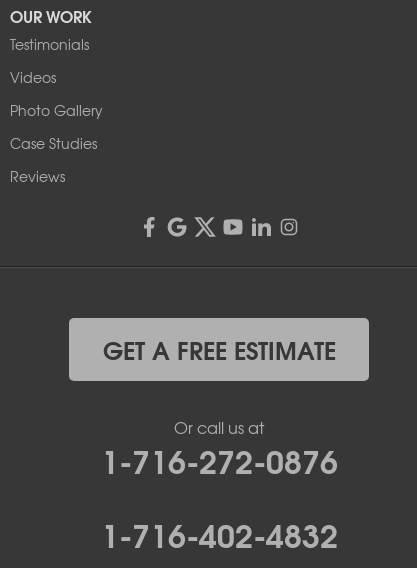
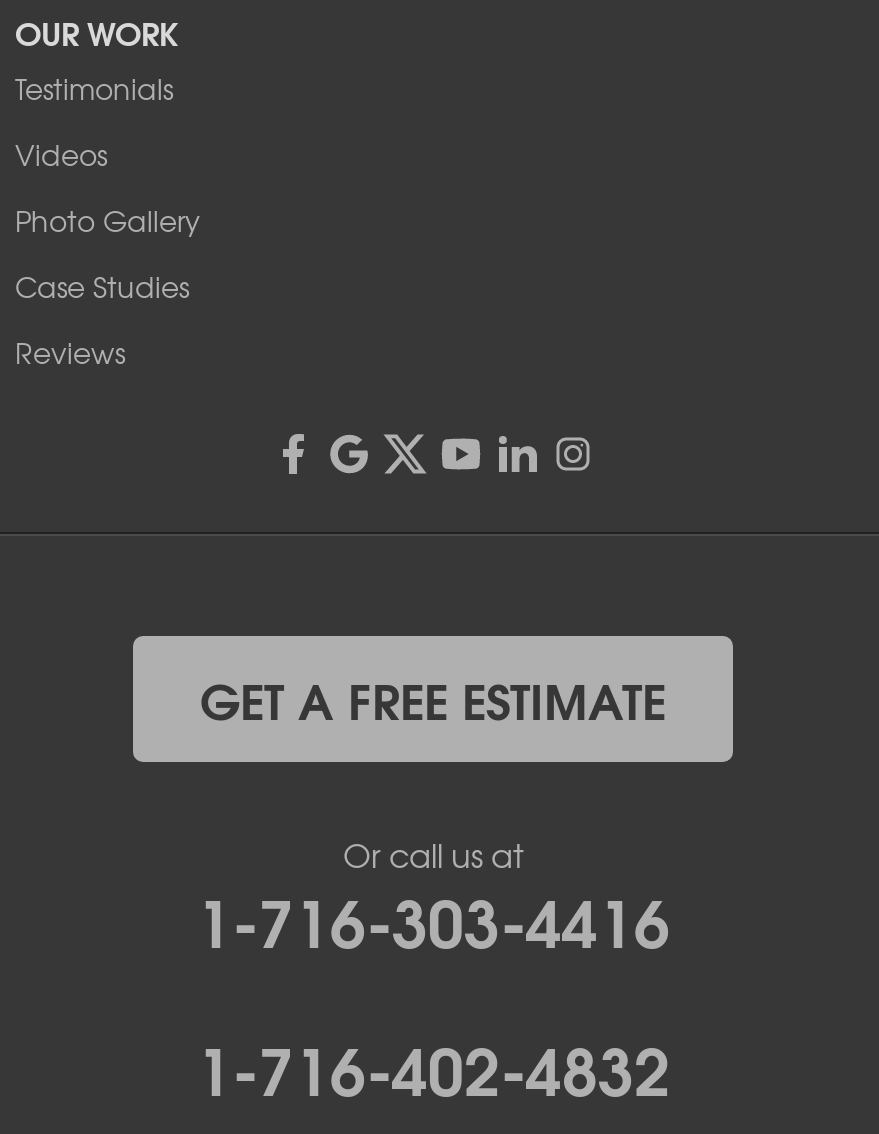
- 1-716-272-0876
+ 1-716-303-4416
